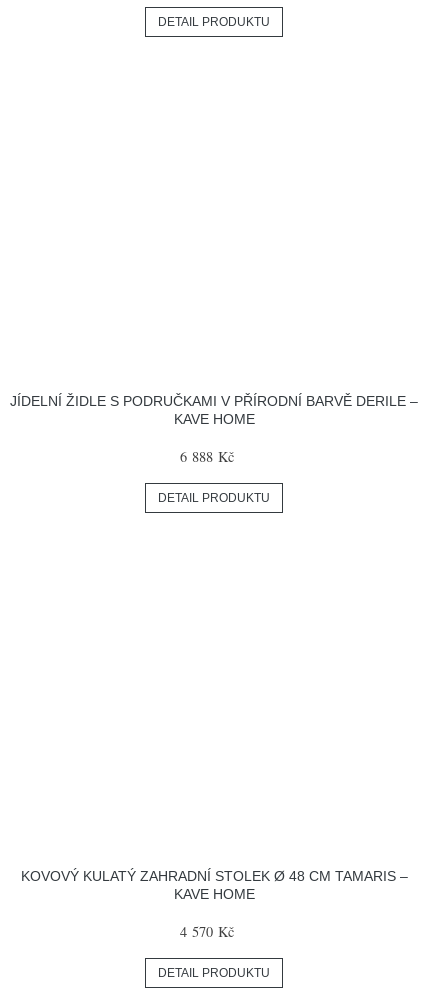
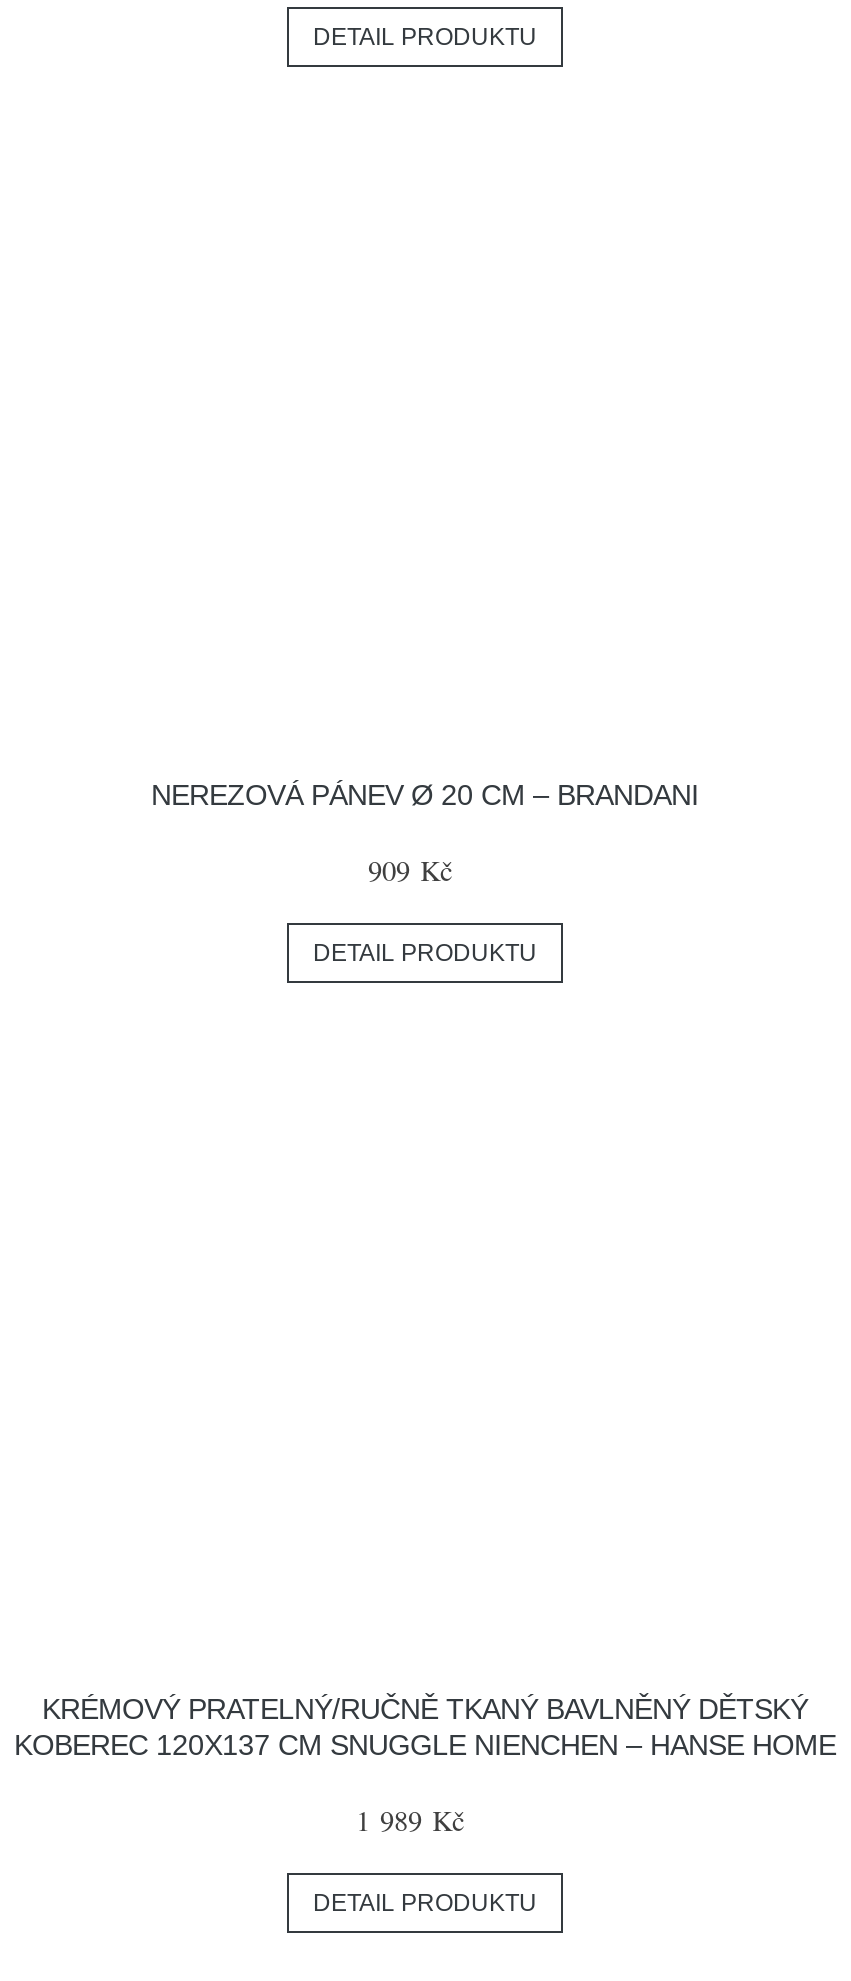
- JÍDELNÍ ŽIDLE S PODRUČKAMI V PŘÍRODNÍ BARVĚ DERILE –
- KAVE HOME
+ NEREZOVÁ PÁNEV Ø 20 CM – BRANDANI

- 6 888 Kč
+ 909 Kč

- KOVOVÝ KULATÝ ZAHRADNÍ STOLEK Ø 48 CM TAMARIS –
- KAVE HOME
+ KRÉMOVÝ PRATELNÝ/RUČNĚ TKANÝ BAVLNĚNÝ DĚTSKÝ
+ KOBEREC 120X137 CM SNUGGLE NIENCHEN – HANSE HOME

- 4 570 Kč
+ 1 989 Kč
